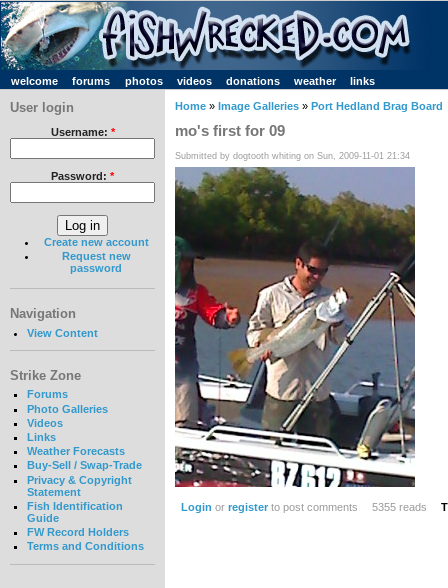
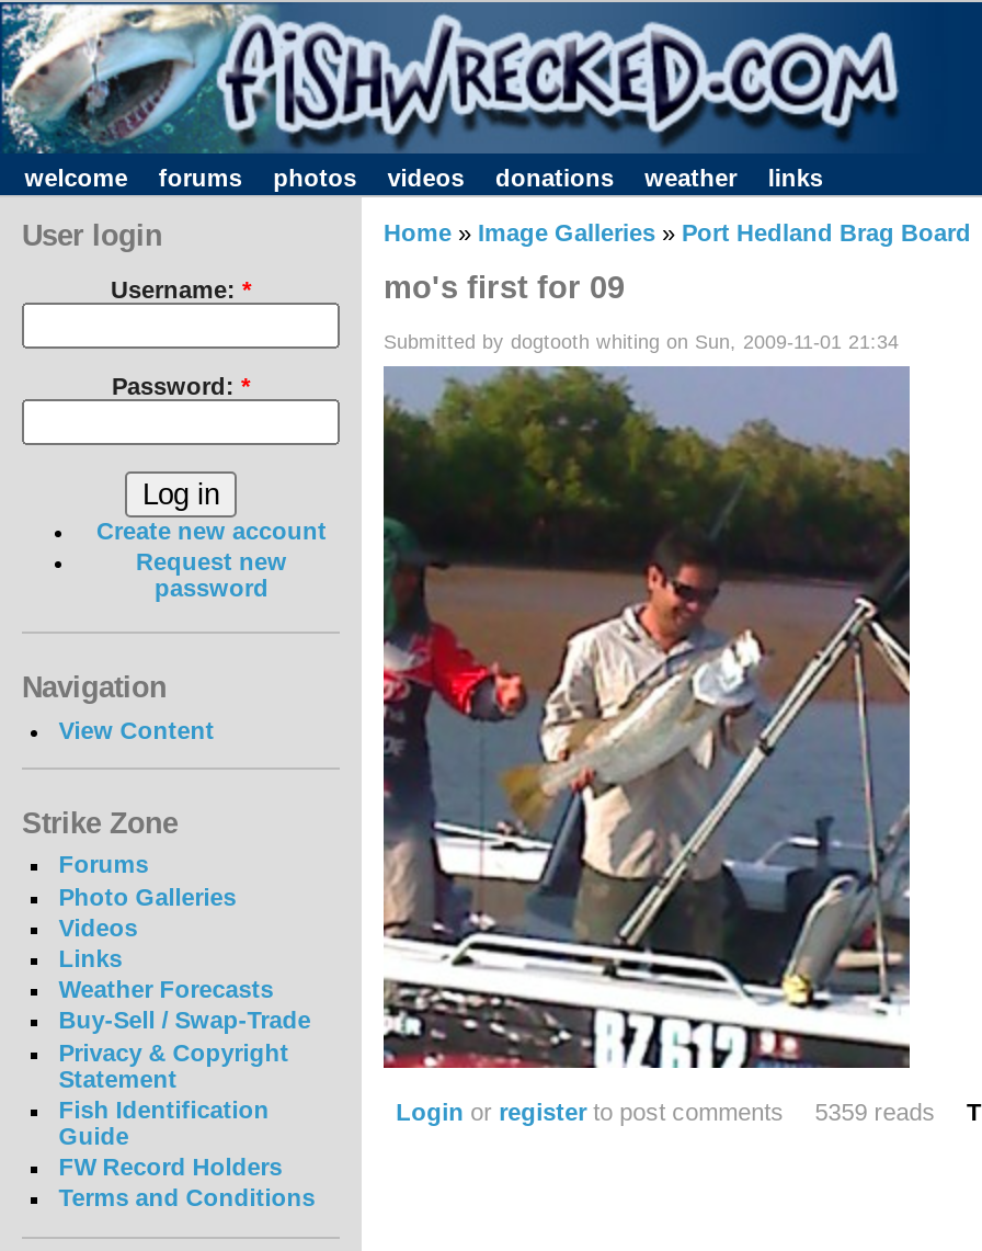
- 5355 reads
+ 5359 reads
